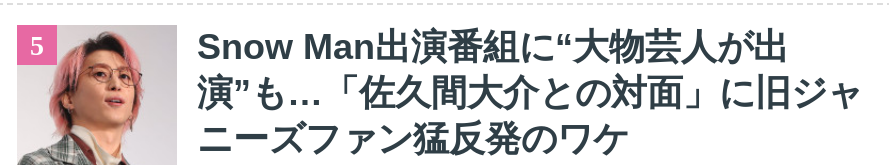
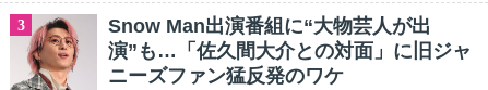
- 5
+ 3
